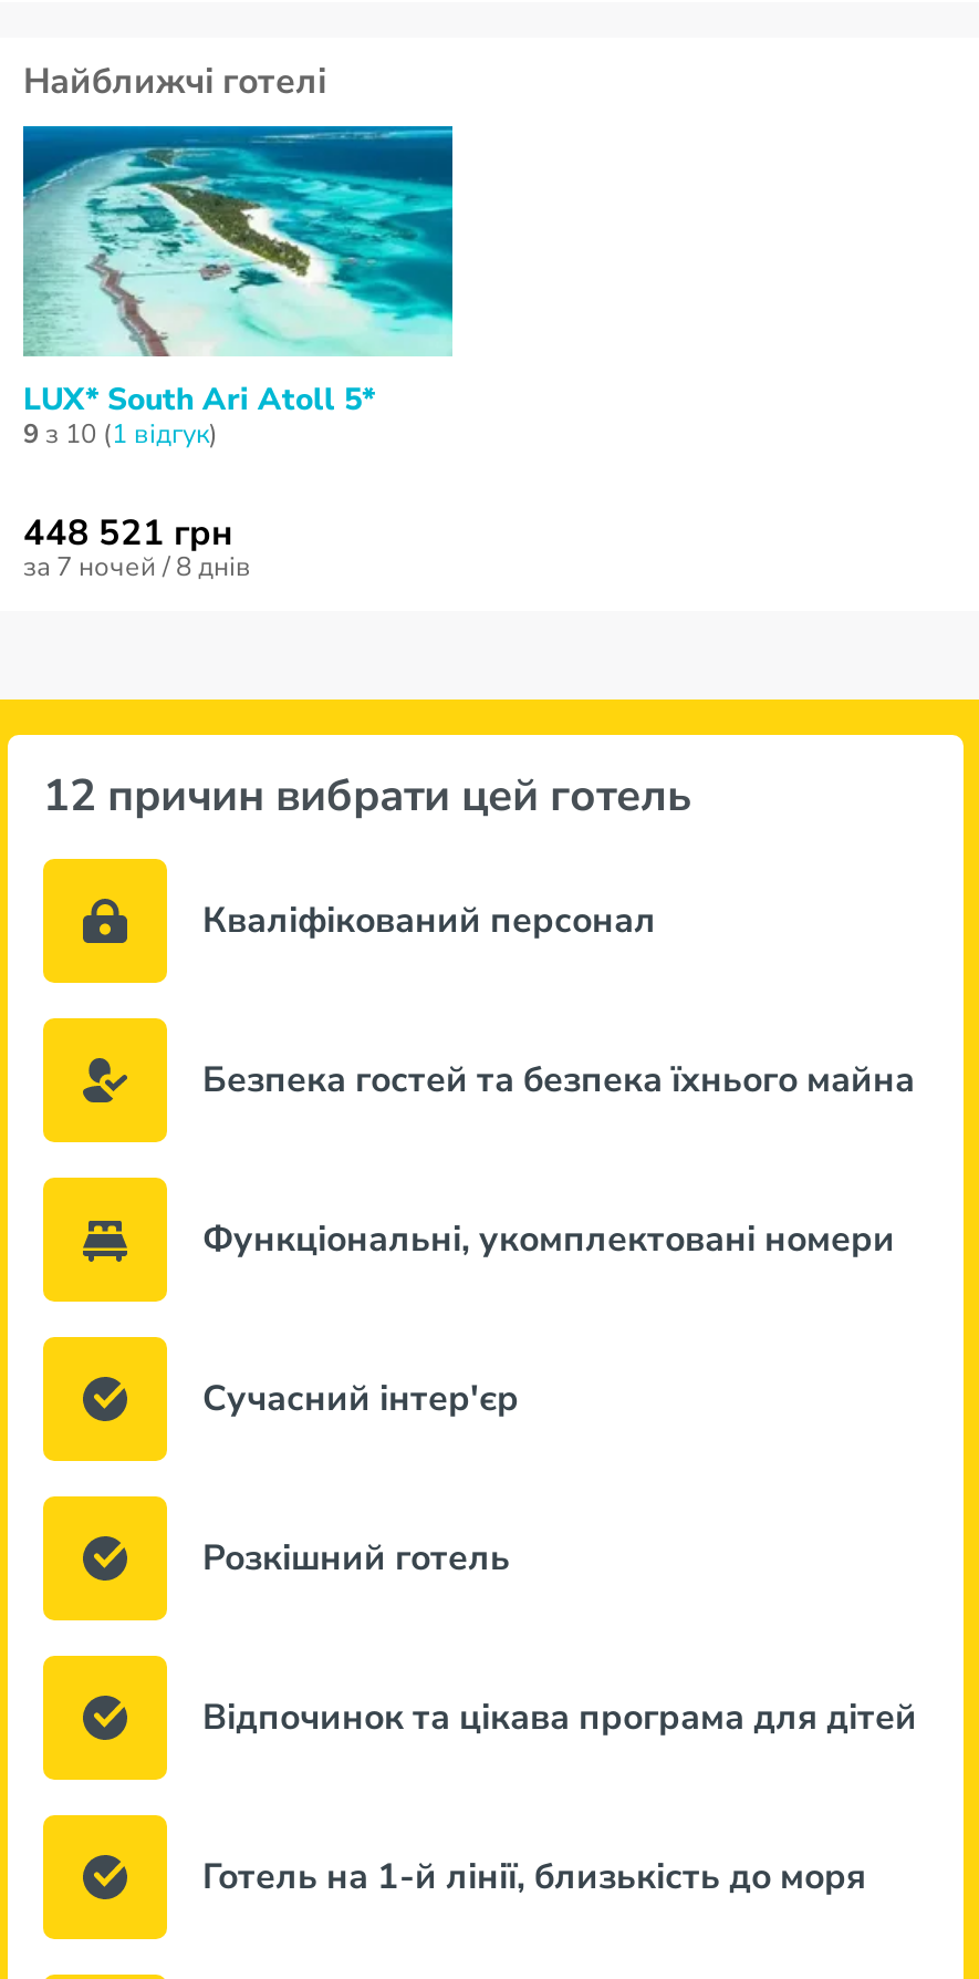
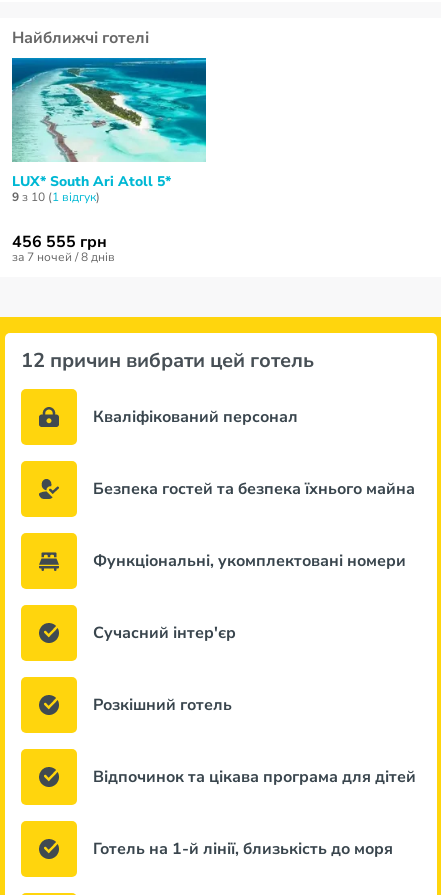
- 448 521 грн
+ 456 555 грн
